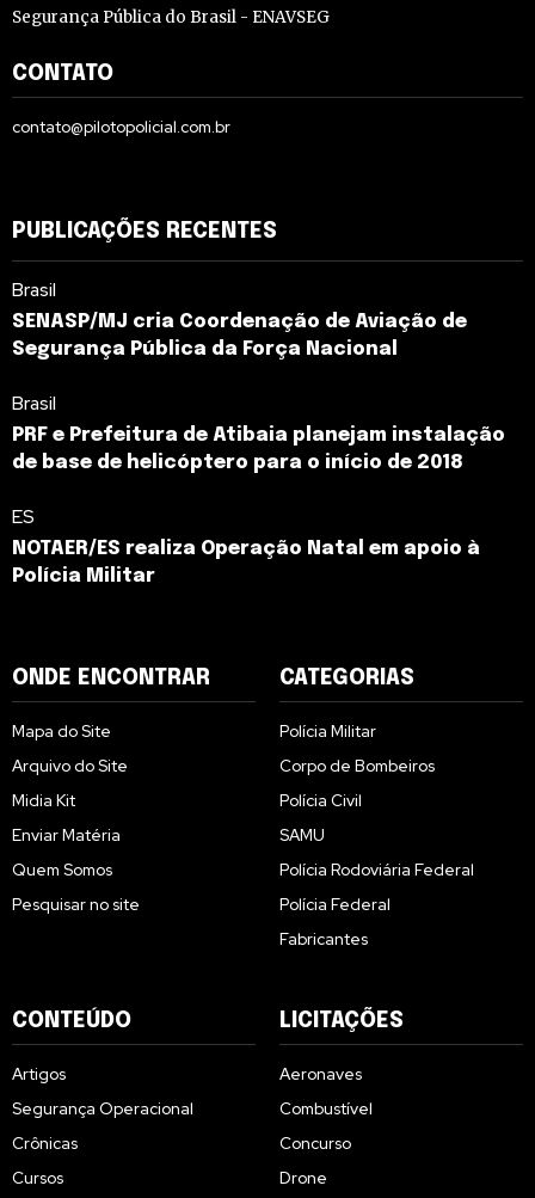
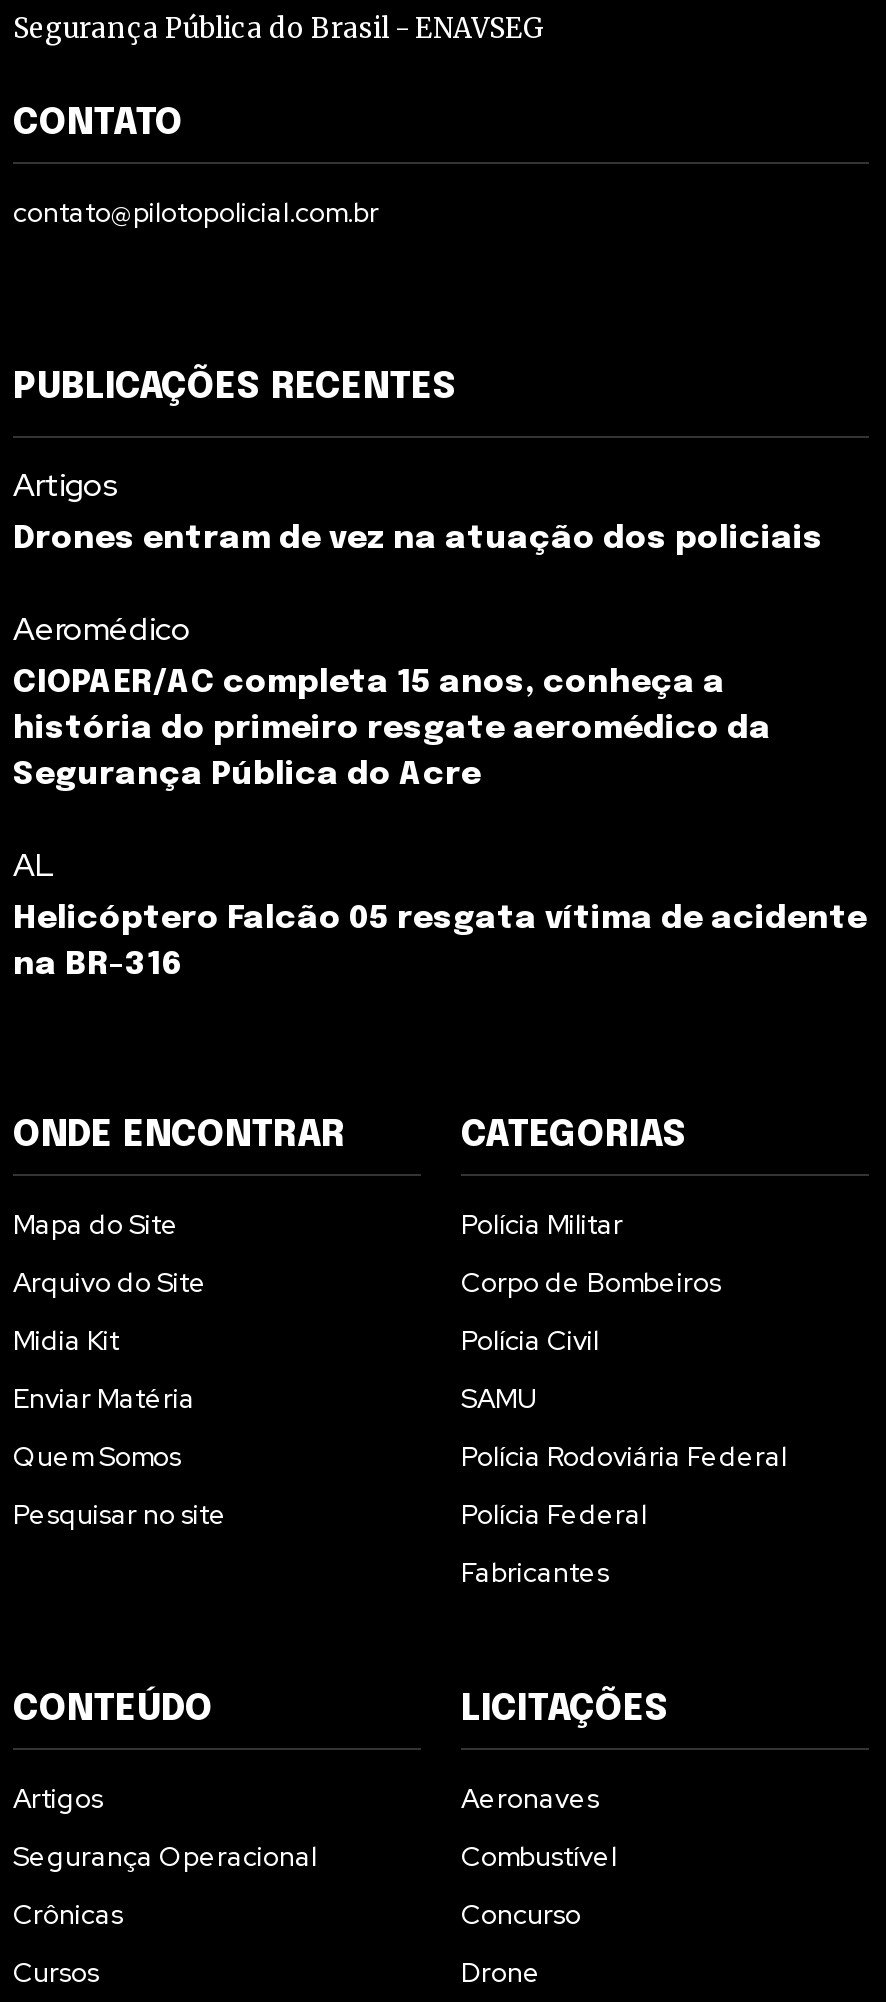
- Brasil
- SENASP/MJ cria Coordenação de Aviação de
- Segurança Pública da Força Nacional
+ Artigos
+ Drones entram de vez na atuação dos policiais

- Brasil
- PRF e Prefeitura de Atibaia planejam instalação
- de base de helicóptero para o início de 2018
+ Aeromédico
+ CIOPAER/AC completa 15 anos, conheça a
+ história do primeiro resgate aeromédico da
+ Segurança Pública do Acre

- ES
- NOTAER/ES realiza Operação Natal em apoio à
- Polícia Militar
+ AL
+ Helicóptero Falcão 05 resgata vítima de acidente
+ na BR-316
